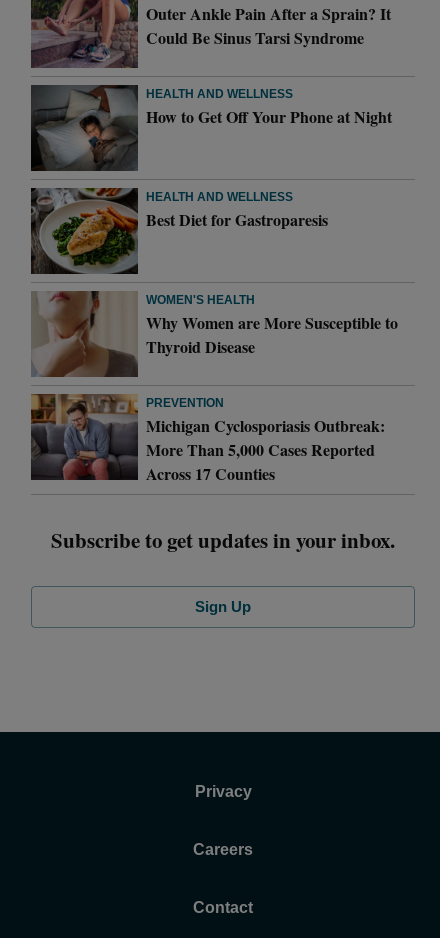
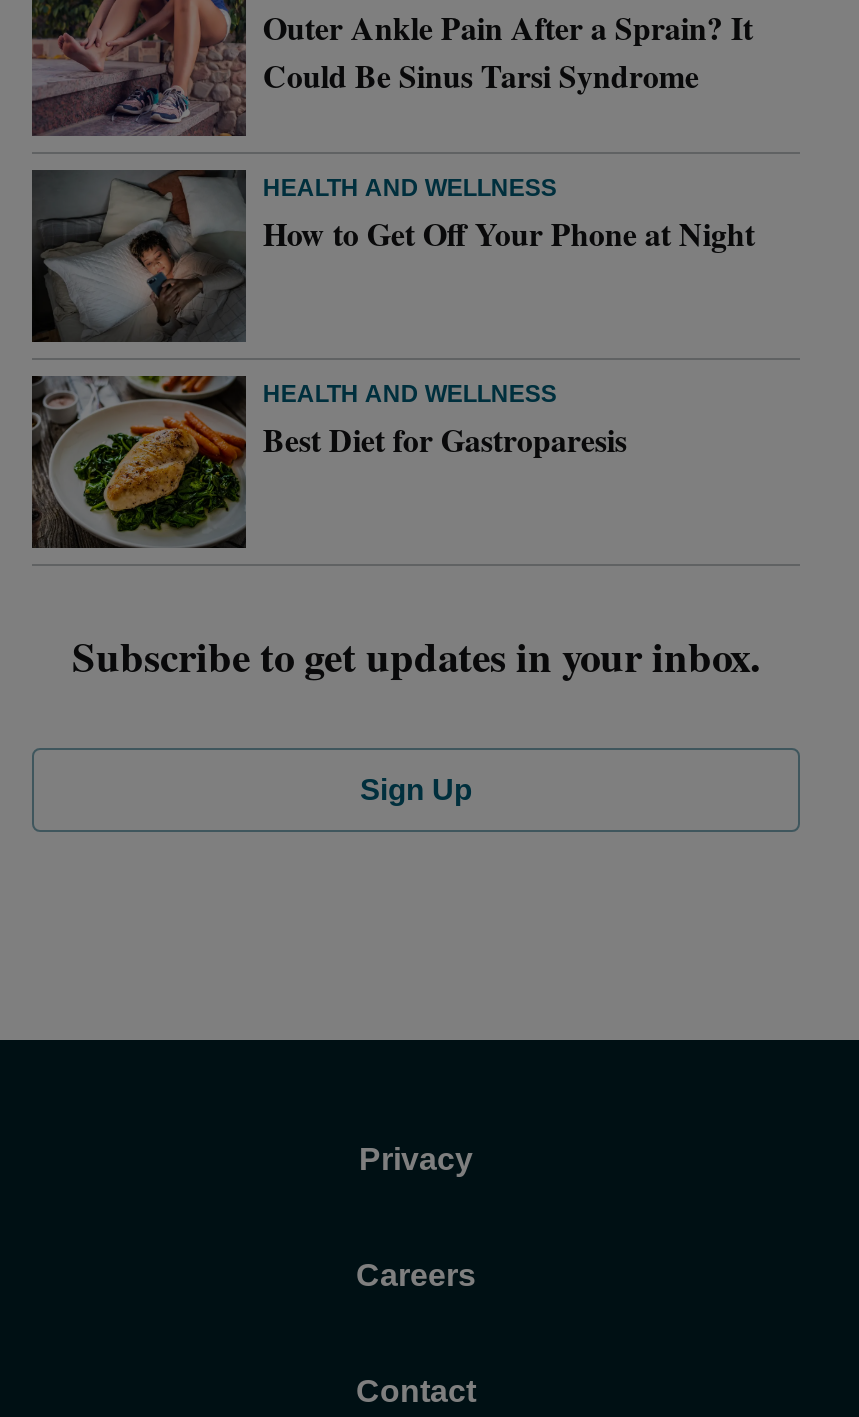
- [image]
- WOMEN'S HEALTH
- Why Women are More Susceptible to
- Thyroid Disease
- PREVENTION
- Michigan Cyclosporiasis Outbreak:
- More Than 5,000 Cases Reported
- Across 17 Counties

- [image]
